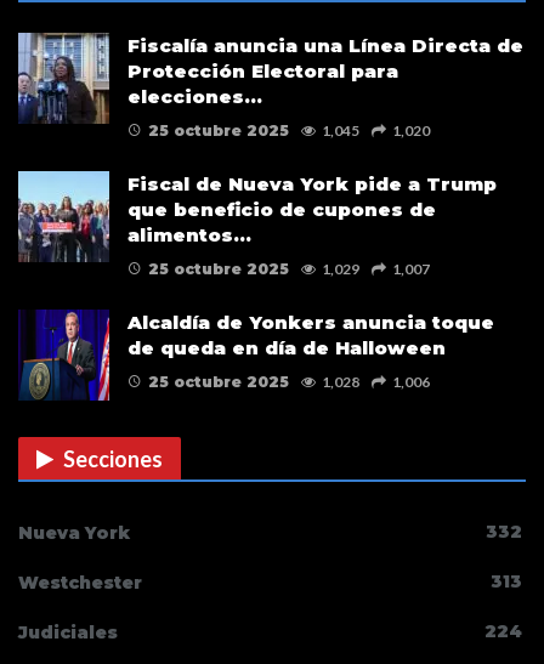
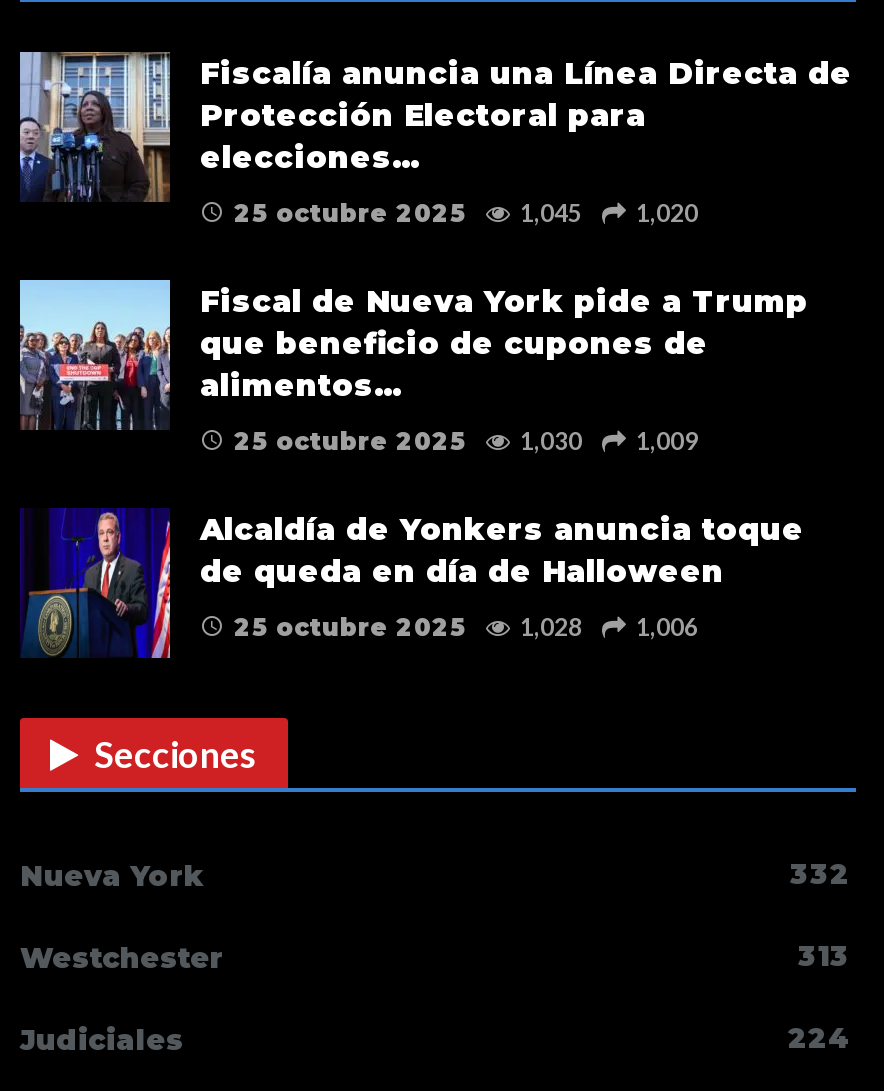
- 1,029
+ 1,030

- 1,007
+ 1,009
